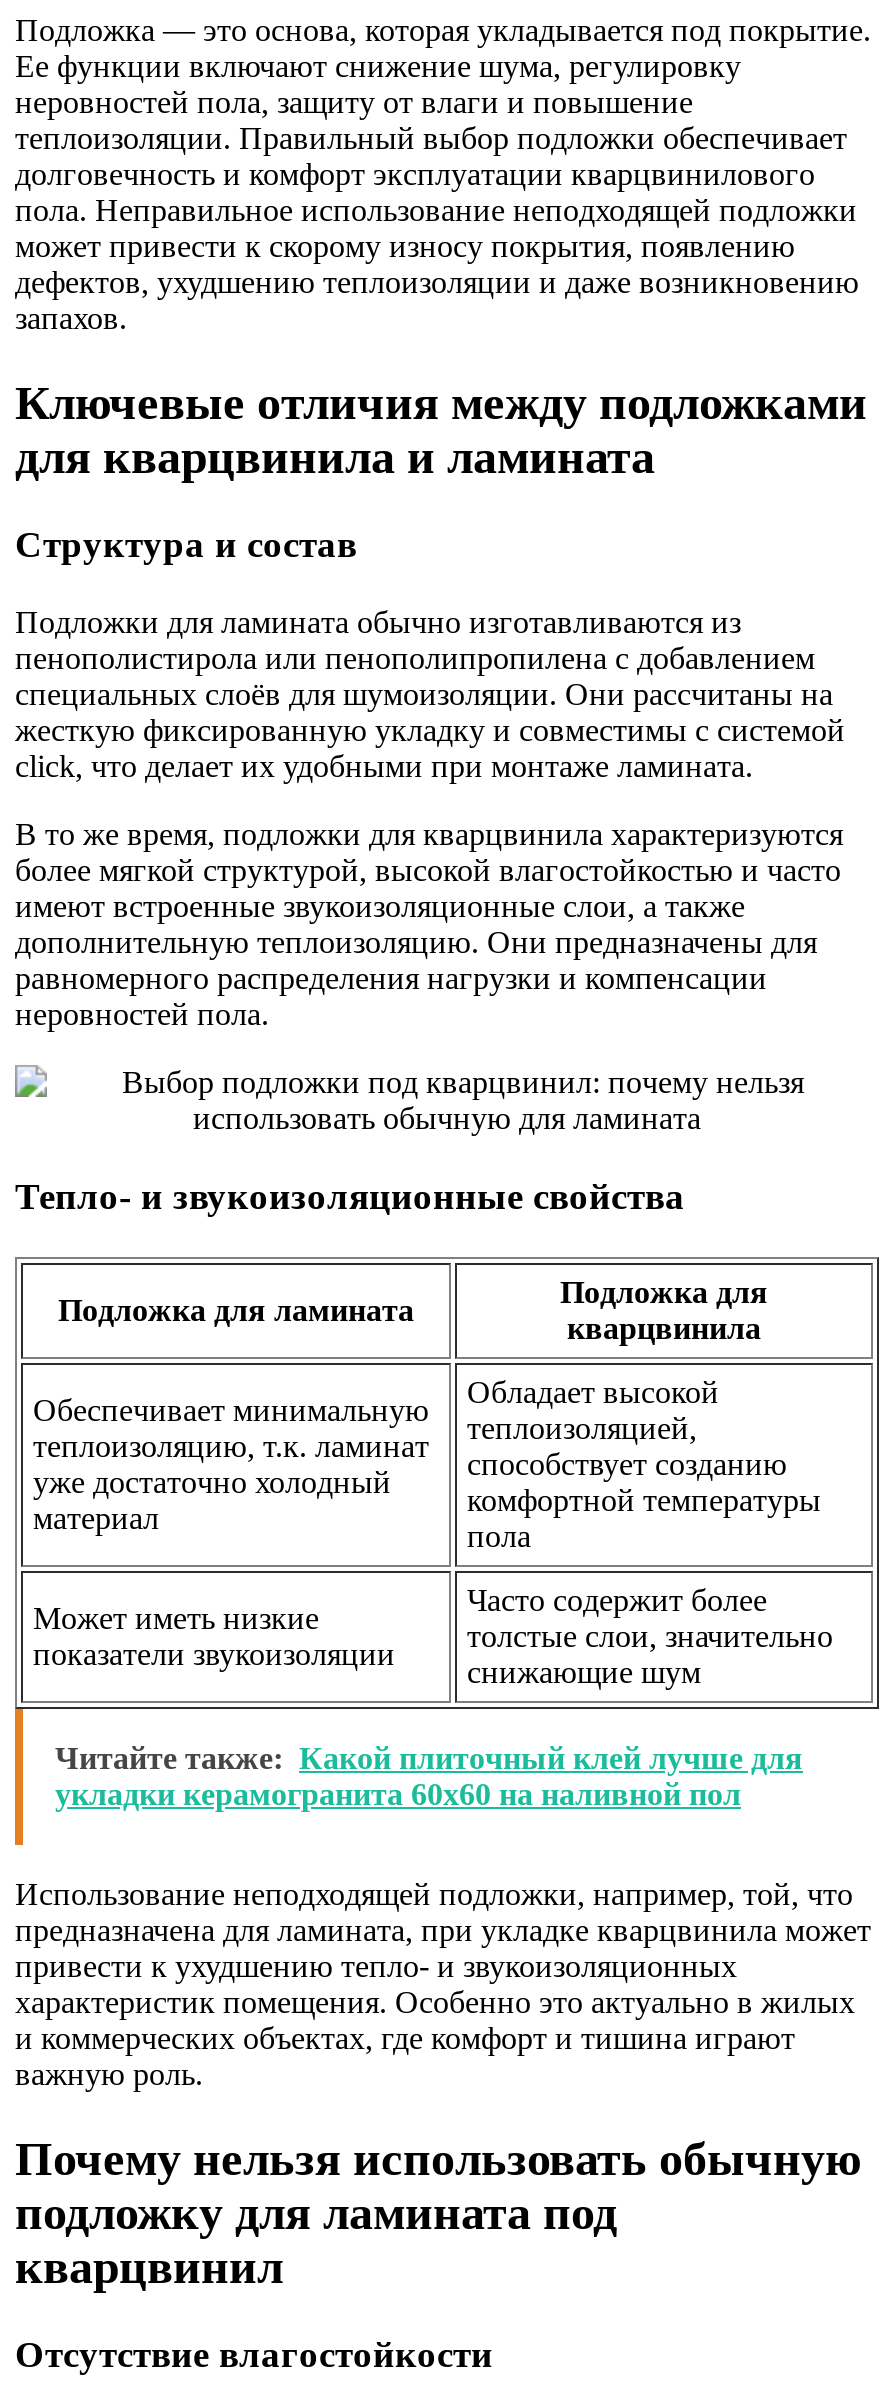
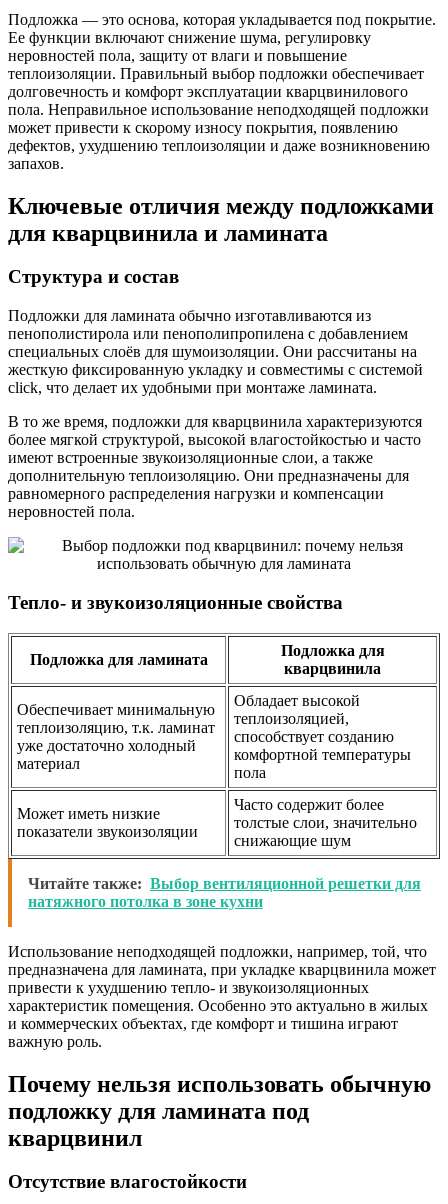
- Читайте также: Какой плиточный клей лучше для
- укладки керамогранита 60х60 на наливной пол
+ Читайте также: Выбор вентиляционной решетки для
+ натяжного потолка в зоне кухни
